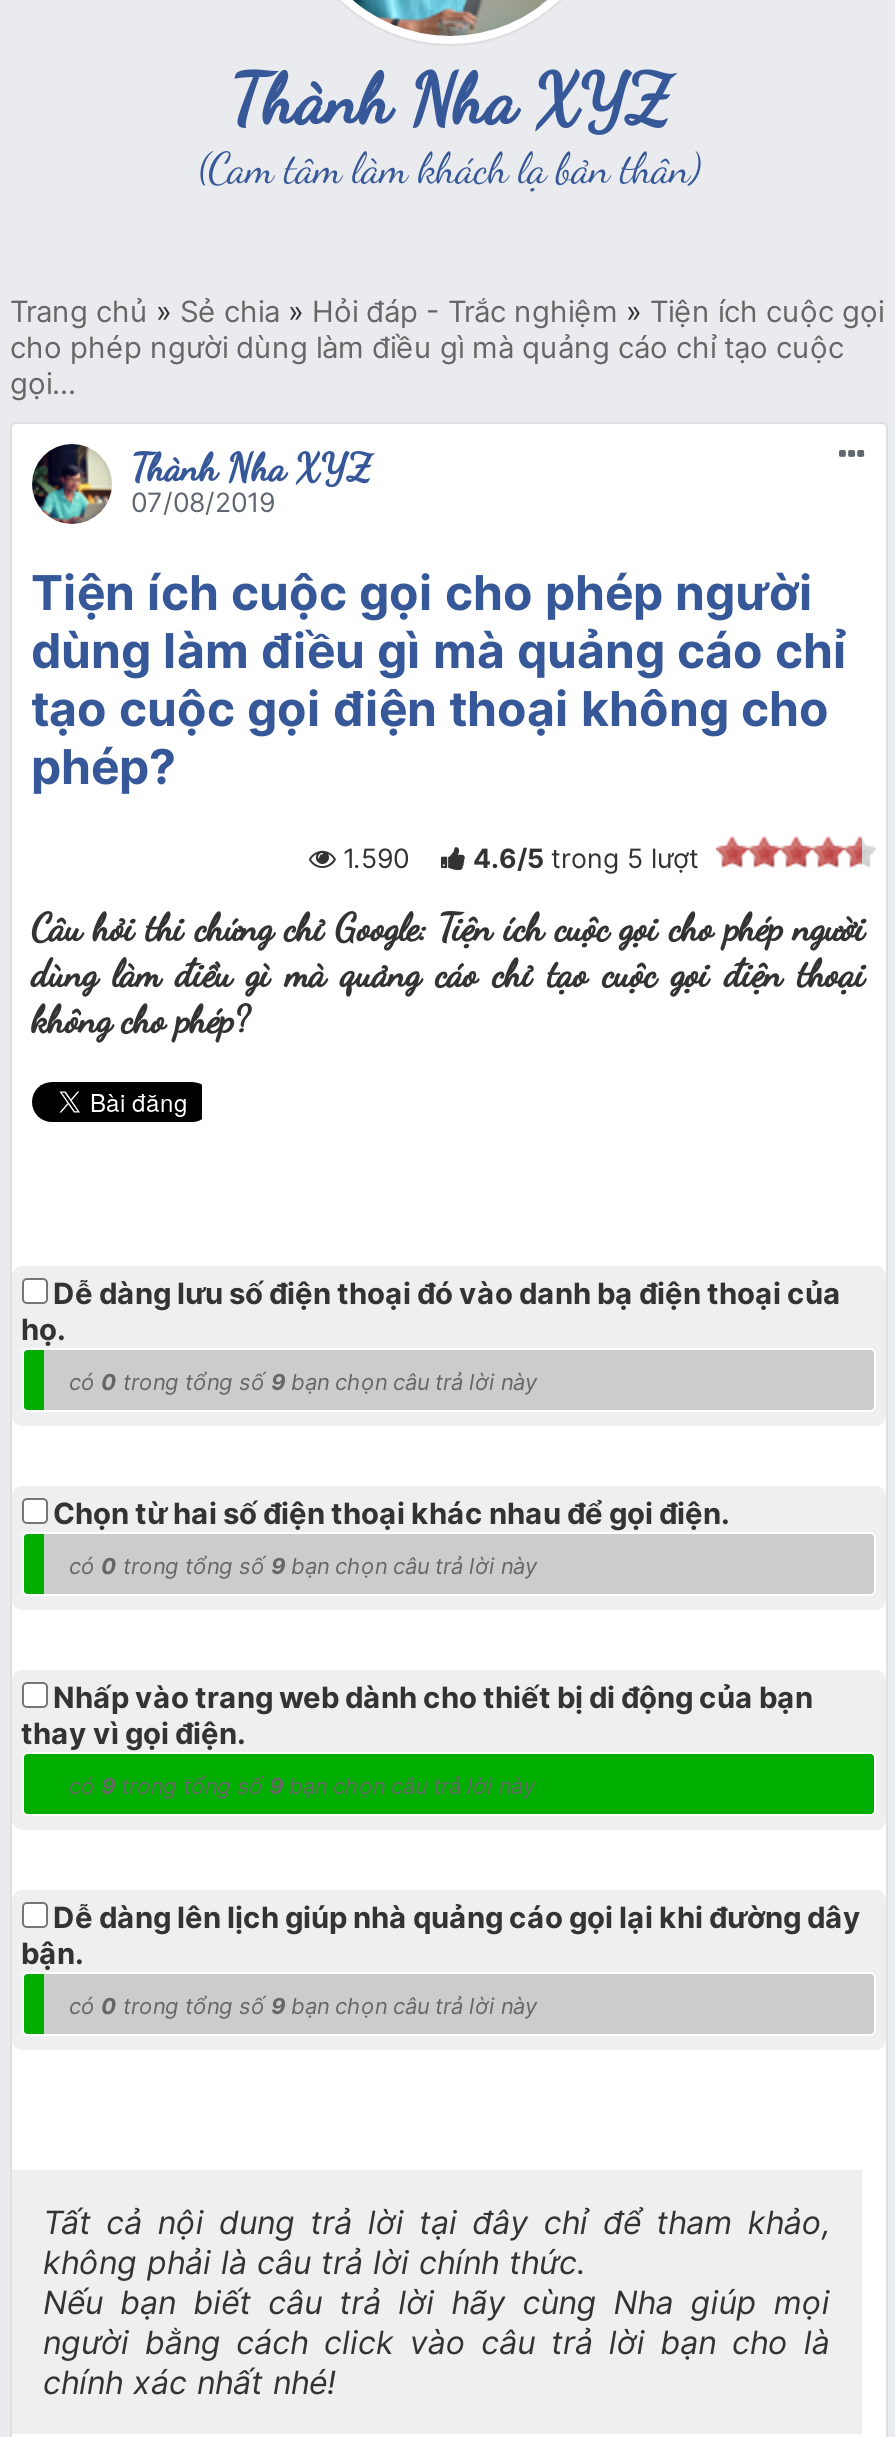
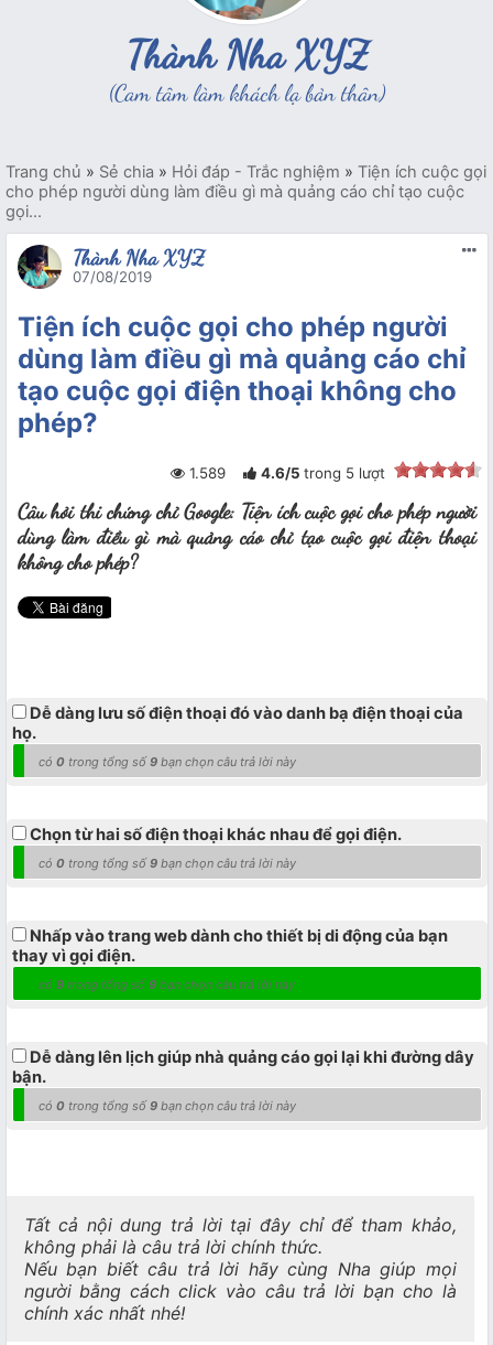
- 1.590 4.6/5 trong 5 lượt
+ 1.589 4.6/5 trong 5 lượt
